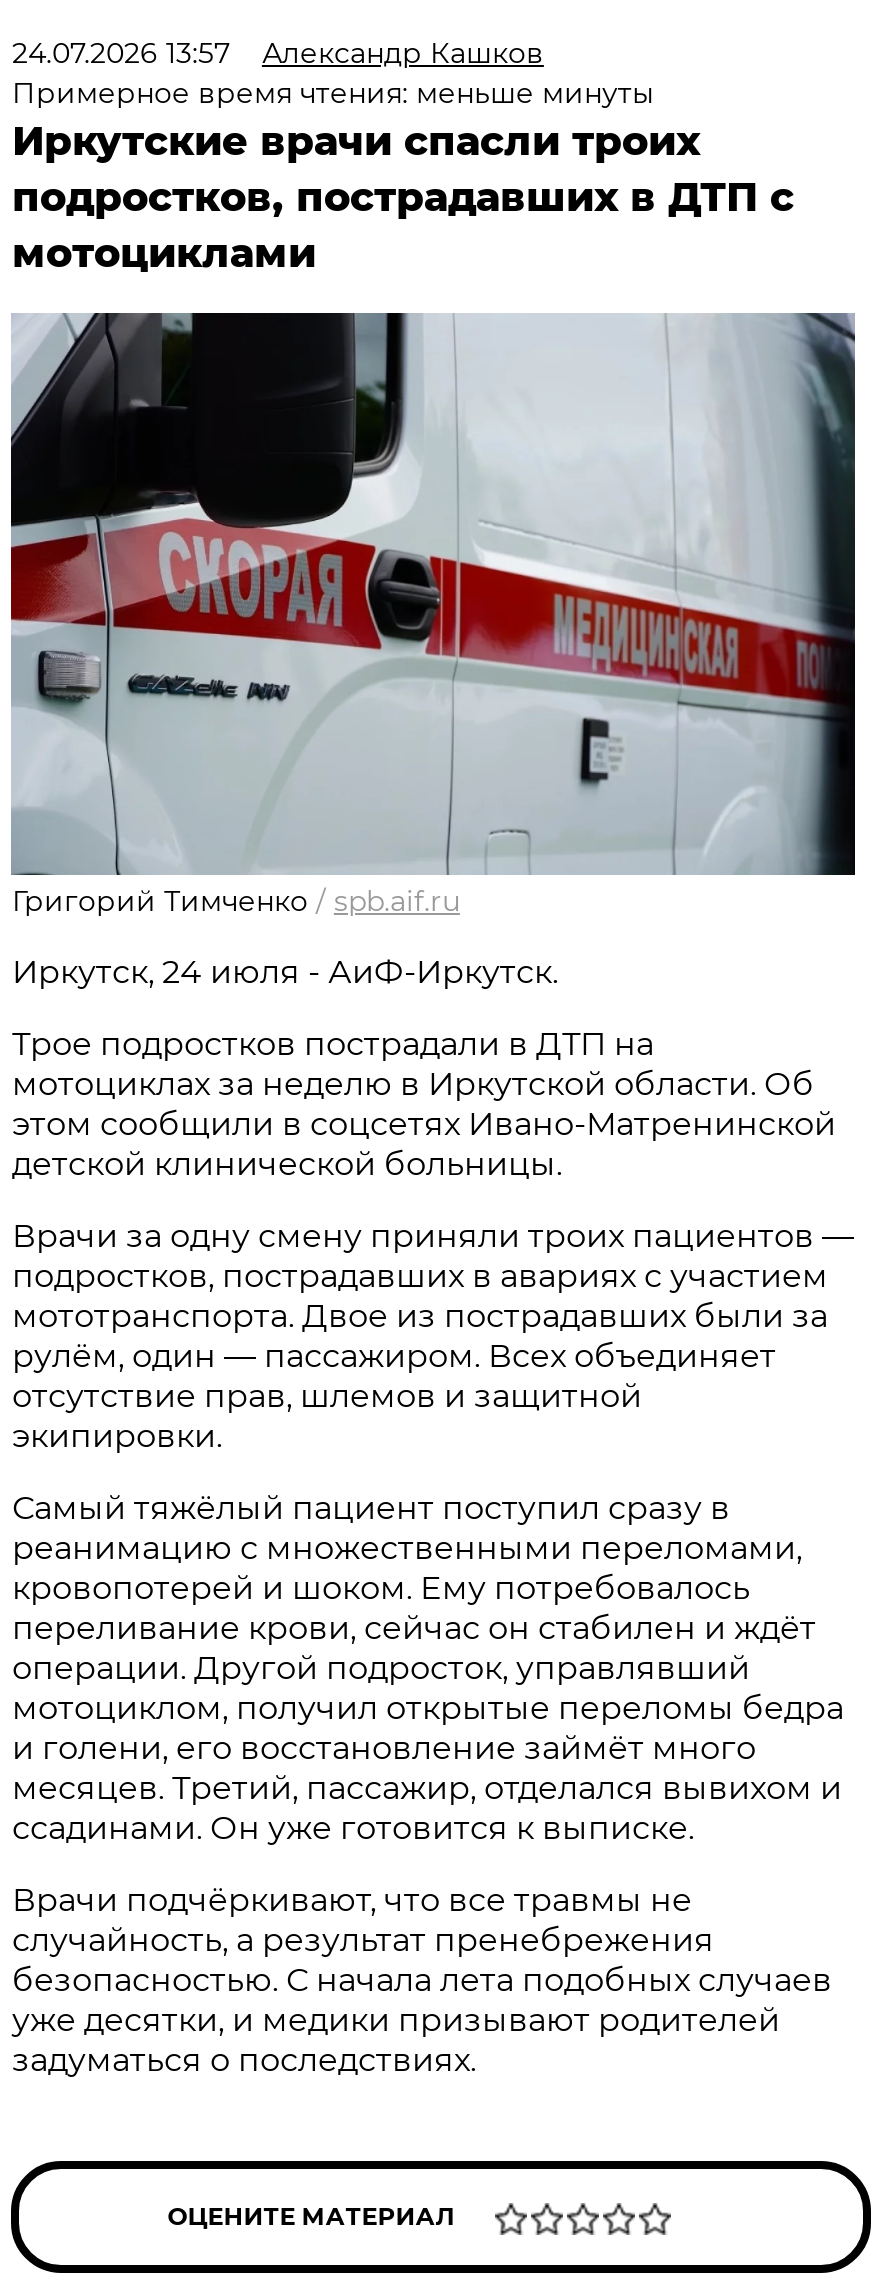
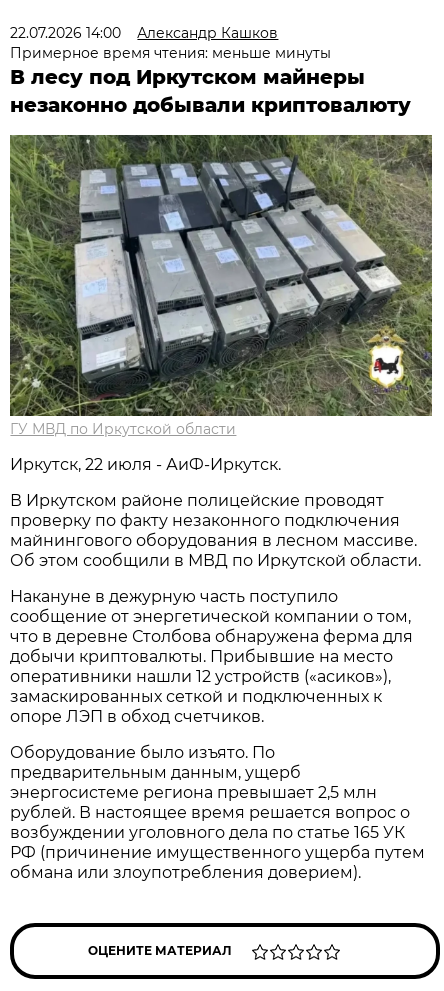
- 24.07.2026 13:57 Александр Кашков
+ 22.07.2026 14:00 Александр Кашков

- Иркутские врачи спасли троих
- подростков, пострадавших в ДТП с
- мотоциклами
+ В лесу под Иркутском майнеры
+ незаконно добывали криптовалюту

- [image]
- Григорий Тимченко / spb.aif.ru
- Иркутск, 24 июля - АиФ-Иркутск.
- Трое подростков пострадали в ДТП на
- мотоциклах за неделю в Иркутской области. Об
- этом сообщили в соцсетях Ивано-Матренинской
- детской клинической больницы.
- Врачи за одну смену приняли троих пациентов —
- подростков, пострадавших в авариях с участием
- мототранспорта. Двое из пострадавших были за
- рулём, один — пассажиром. Всех объединяет
- отсутствие прав, шлемов и защитной
- экипировки.
- Самый тяжёлый пациент поступил сразу в
- реанимацию с множественными переломами,
- кровопотерей и шоком. Ему потребовалось
- переливание крови, сейчас он стабилен и ждёт
- операции. Другой подросток, управлявший
- мотоциклом, получил открытые переломы бедра
- и голени, его восстановление займёт много
- месяцев. Третий, пассажир, отделался вывихом и
- ссадинами. Он уже готовится к выписке.
- Врачи подчёркивают, что все травмы не
- случайность, а результат пренебрежения
- безопасностью. С начала лета подобных случаев
- уже десятки, и медики призывают родителей
- задуматься о последствиях.
+ [image]
+ ГУ МВД по Иркутской области
+ Иркутск, 22 июля - АиФ-Иркутск.
+ В Иркутском районе полицейские проводят
+ проверку по факту незаконного подключения
+ майнингового оборудования в лесном массиве.
+ Об этом сообщили в МВД по Иркутской области.
+ Накануне в дежурную часть поступило
+ сообщение от энергетической компании о том,
+ что в деревне Столбова обнаружена ферма для
+ добычи криптовалюты. Прибывшие на место
+ оперативники нашли 12 устройств («асиков»),
+ замаскированных сеткой и подключенных к
+ опоре ЛЭП в обход счетчиков.
+ Оборудование было изъято. По
+ предварительным данным, ущерб
+ энергосистеме региона превышает 2,5 млн
+ рублей. В настоящее время решается вопрос о
+ возбуждении уголовного дела по статье 165 УК
+ РФ (причинение имущественного ущерба путем
+ обмана или злоупотребления доверием).
